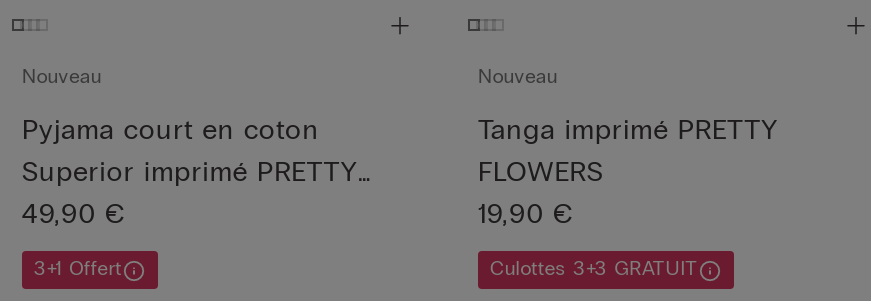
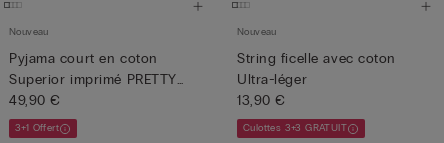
- Tanga imprimé PRETTY
- FLOWERS
- 19,90 €
+ String ficelle avec coton
+ Ultra-léger
+ 13,90 €
